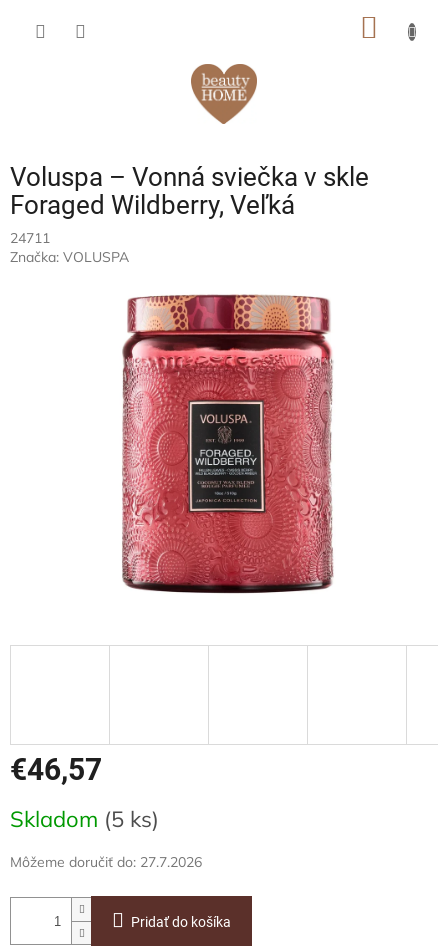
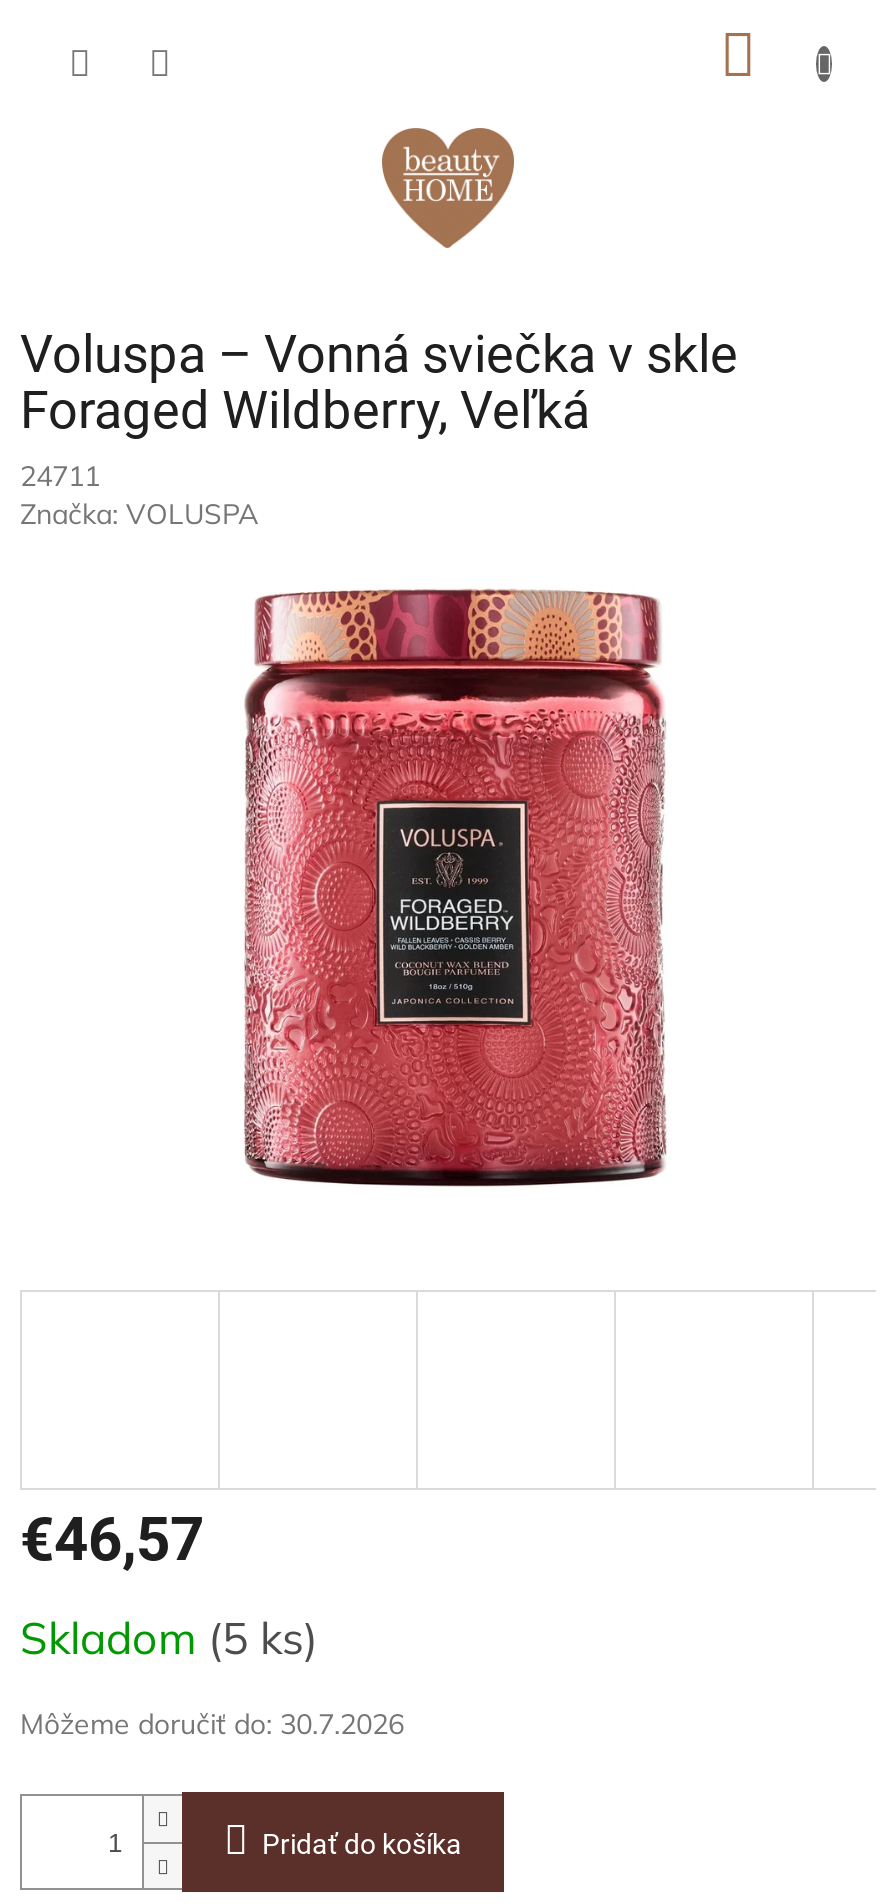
- Môžeme doručiť do: 27.7.2026
+ Môžeme doručiť do: 30.7.2026
